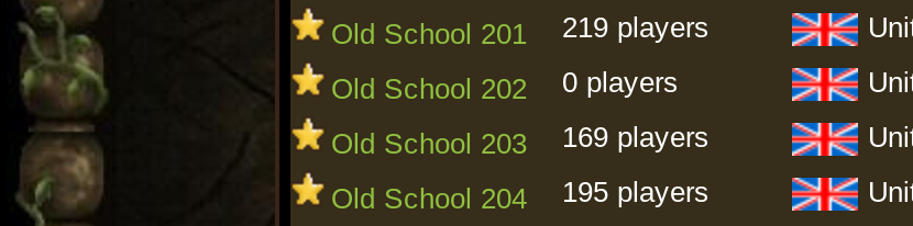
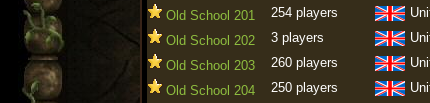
- Old School 201 219 players
+ Old School 201 254 players

- Old School 202 0 players
+ Old School 202 3 players

- Old School 203 169 players
+ Old School 203 260 players

- Old School 204 195 players
+ Old School 204 250 players
